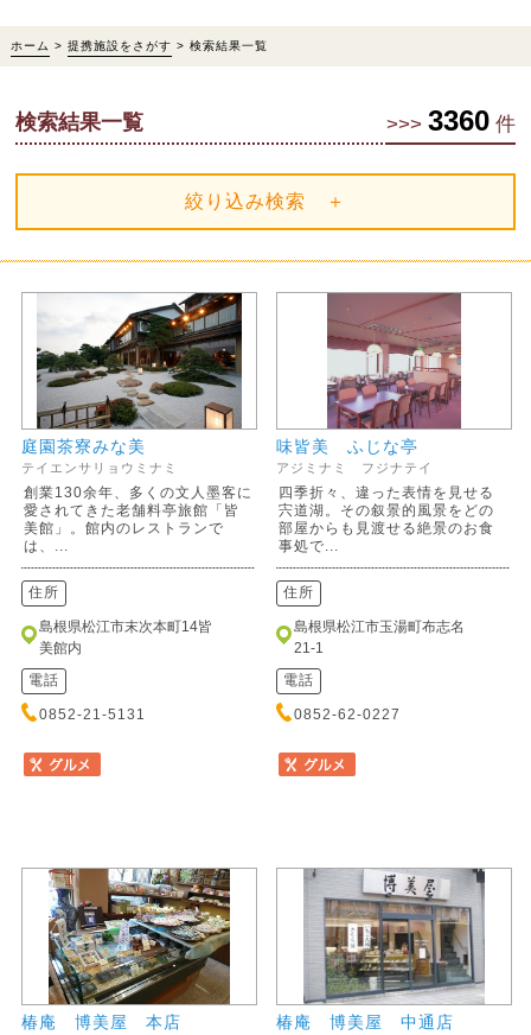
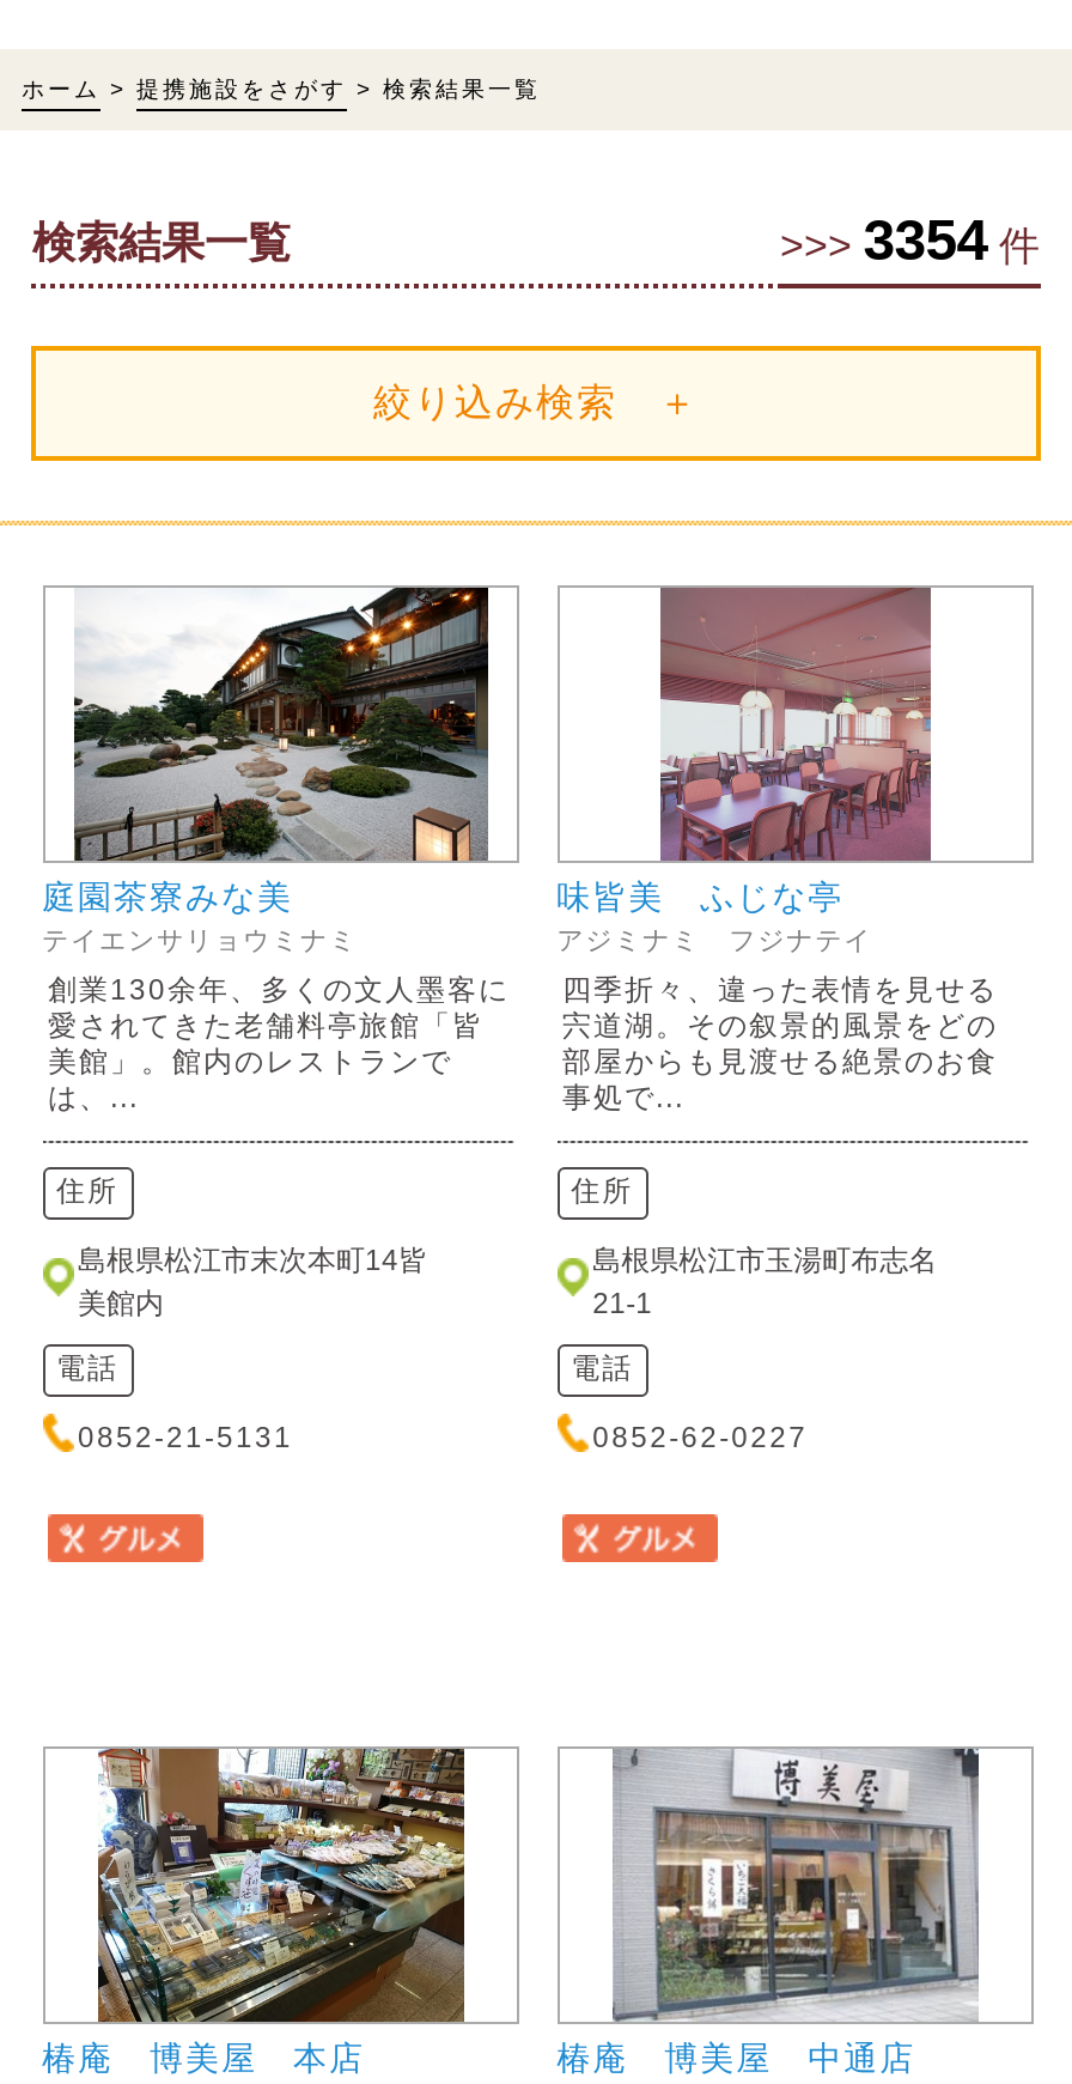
- >>> 3360 件
+ >>> 3354 件
